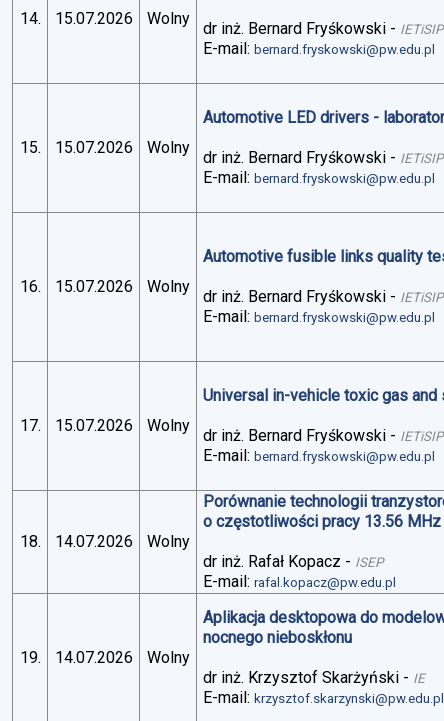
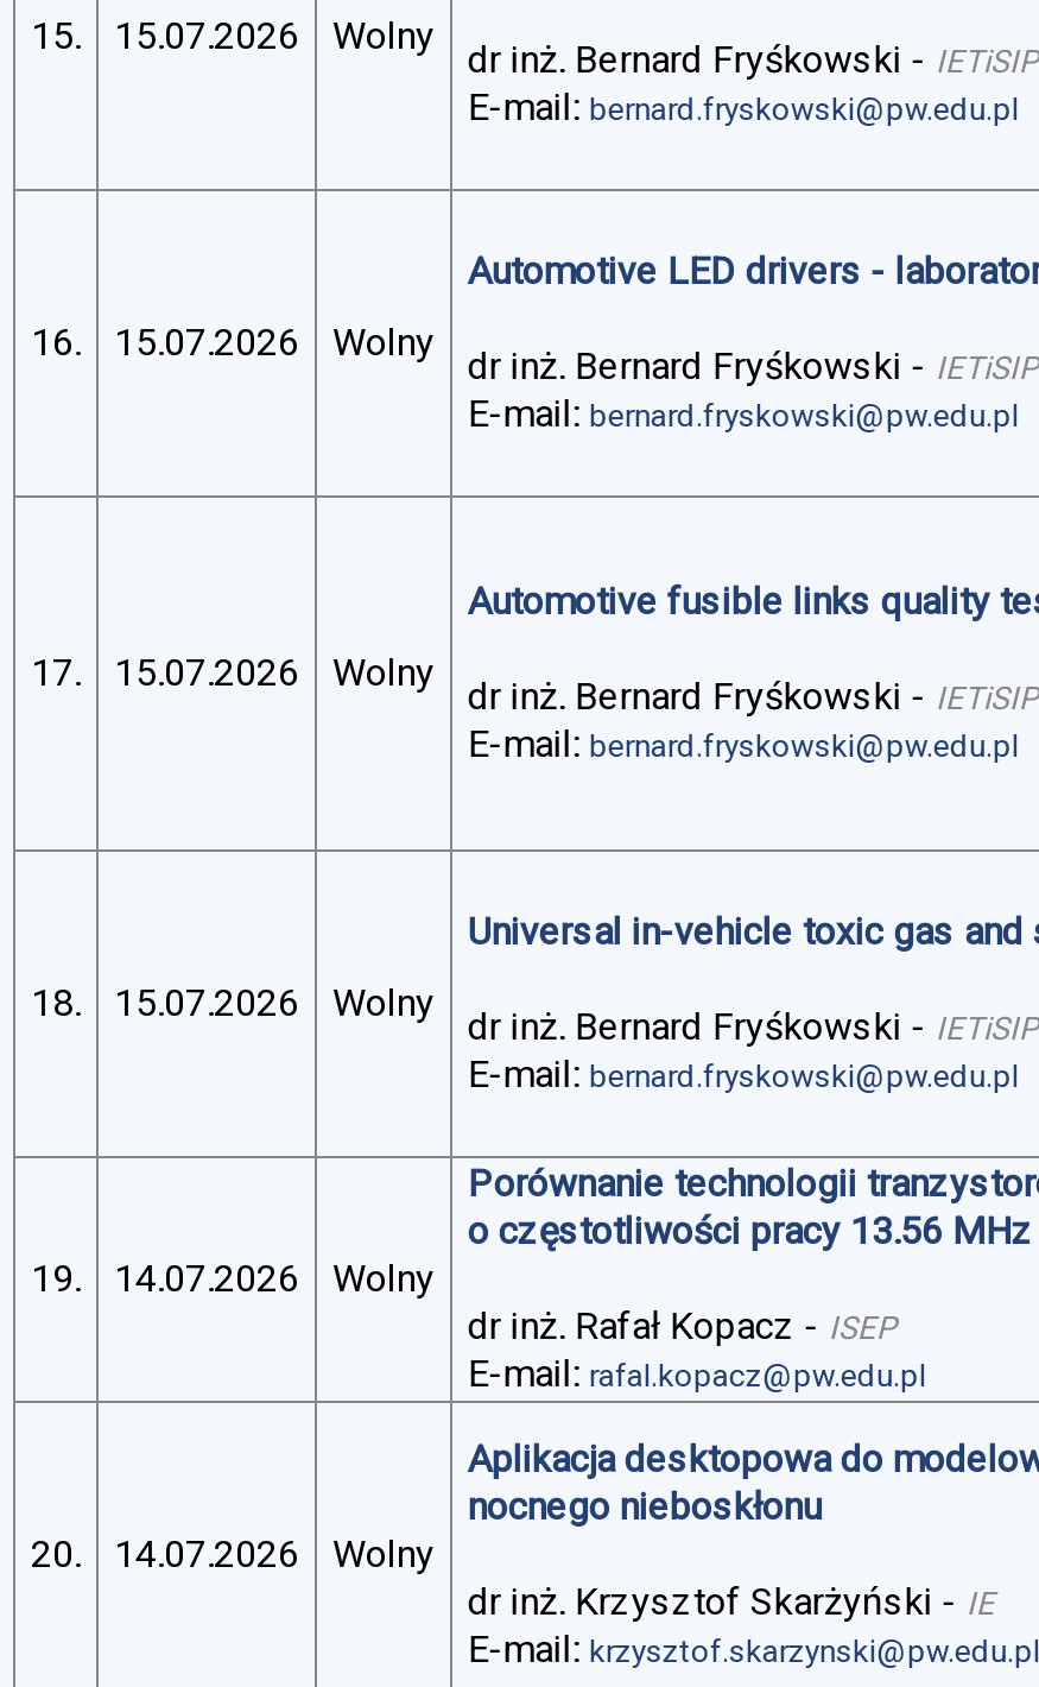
- 14. 15.07.2026 Wolny
+ 15. 15.07.2026 Wolny

- 15. 15.07.2026 Wolny
+ 16. 15.07.2026 Wolny

- 16. 15.07.2026 Wolny
+ 17. 15.07.2026 Wolny

- 17. 15.07.2026 Wolny
+ 18. 15.07.2026 Wolny

- 18. 14.07.2026 Wolny
+ 19. 14.07.2026 Wolny

- 19. 14.07.2026 Wolny
+ 20. 14.07.2026 Wolny
